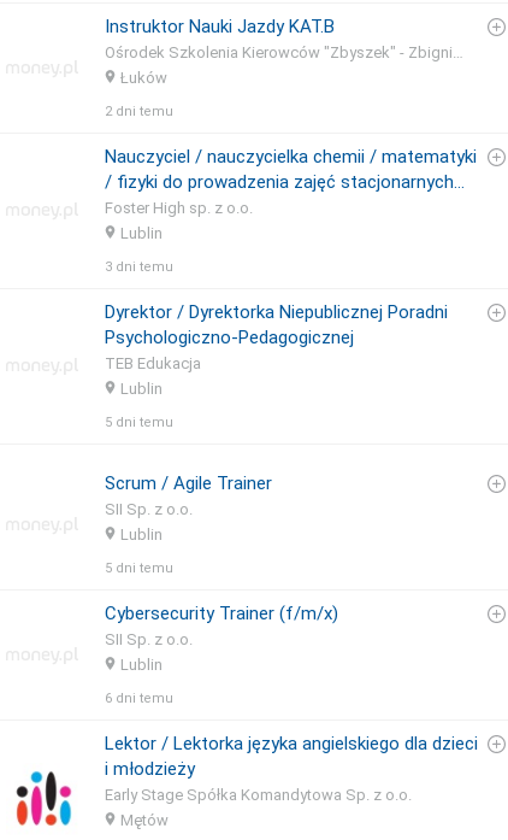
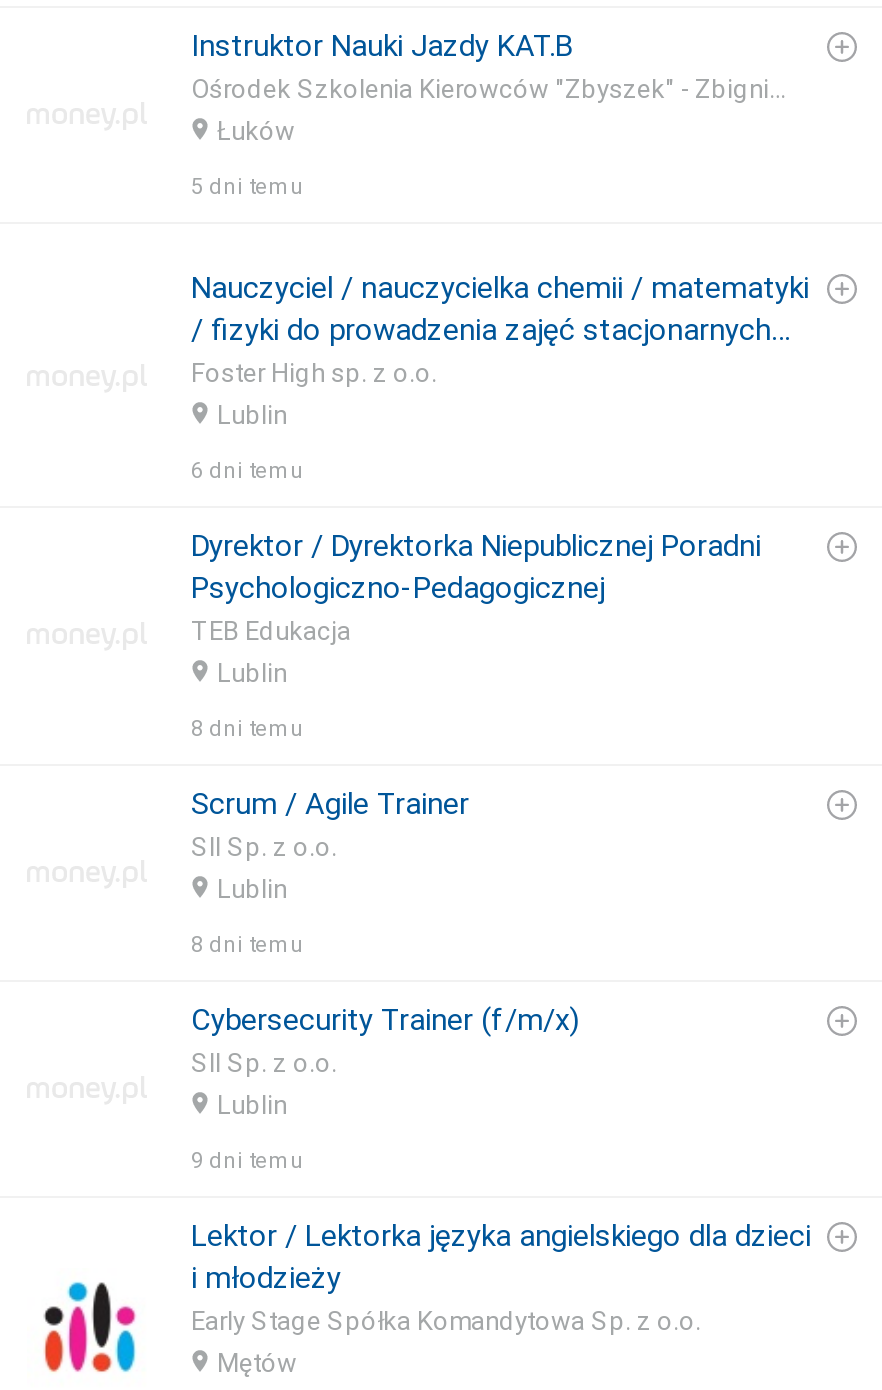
- 2 dni temu
+ 5 dni temu

- 3 dni temu
+ 6 dni temu

- 5 dni temu
+ 8 dni temu

- 5 dni temu
+ 8 dni temu

- 6 dni temu
+ 9 dni temu
